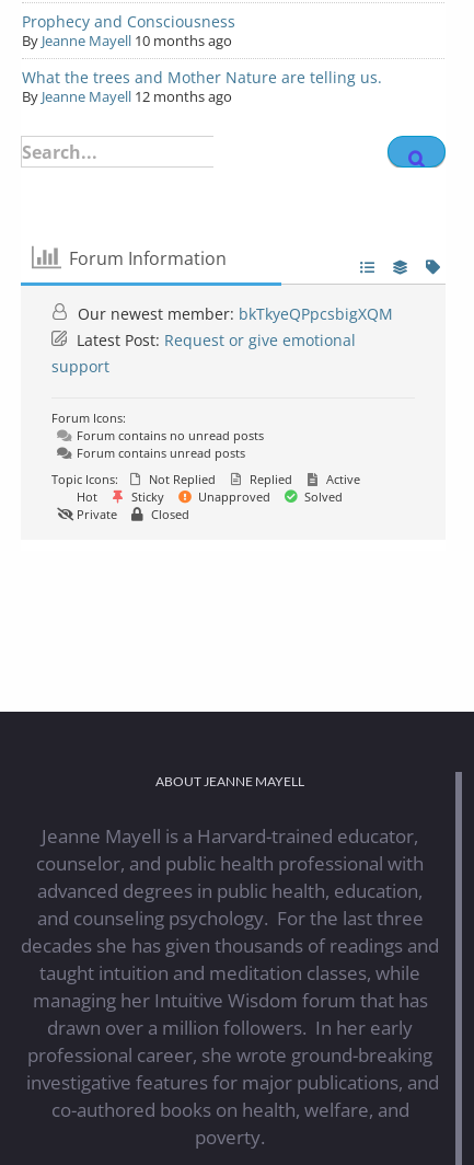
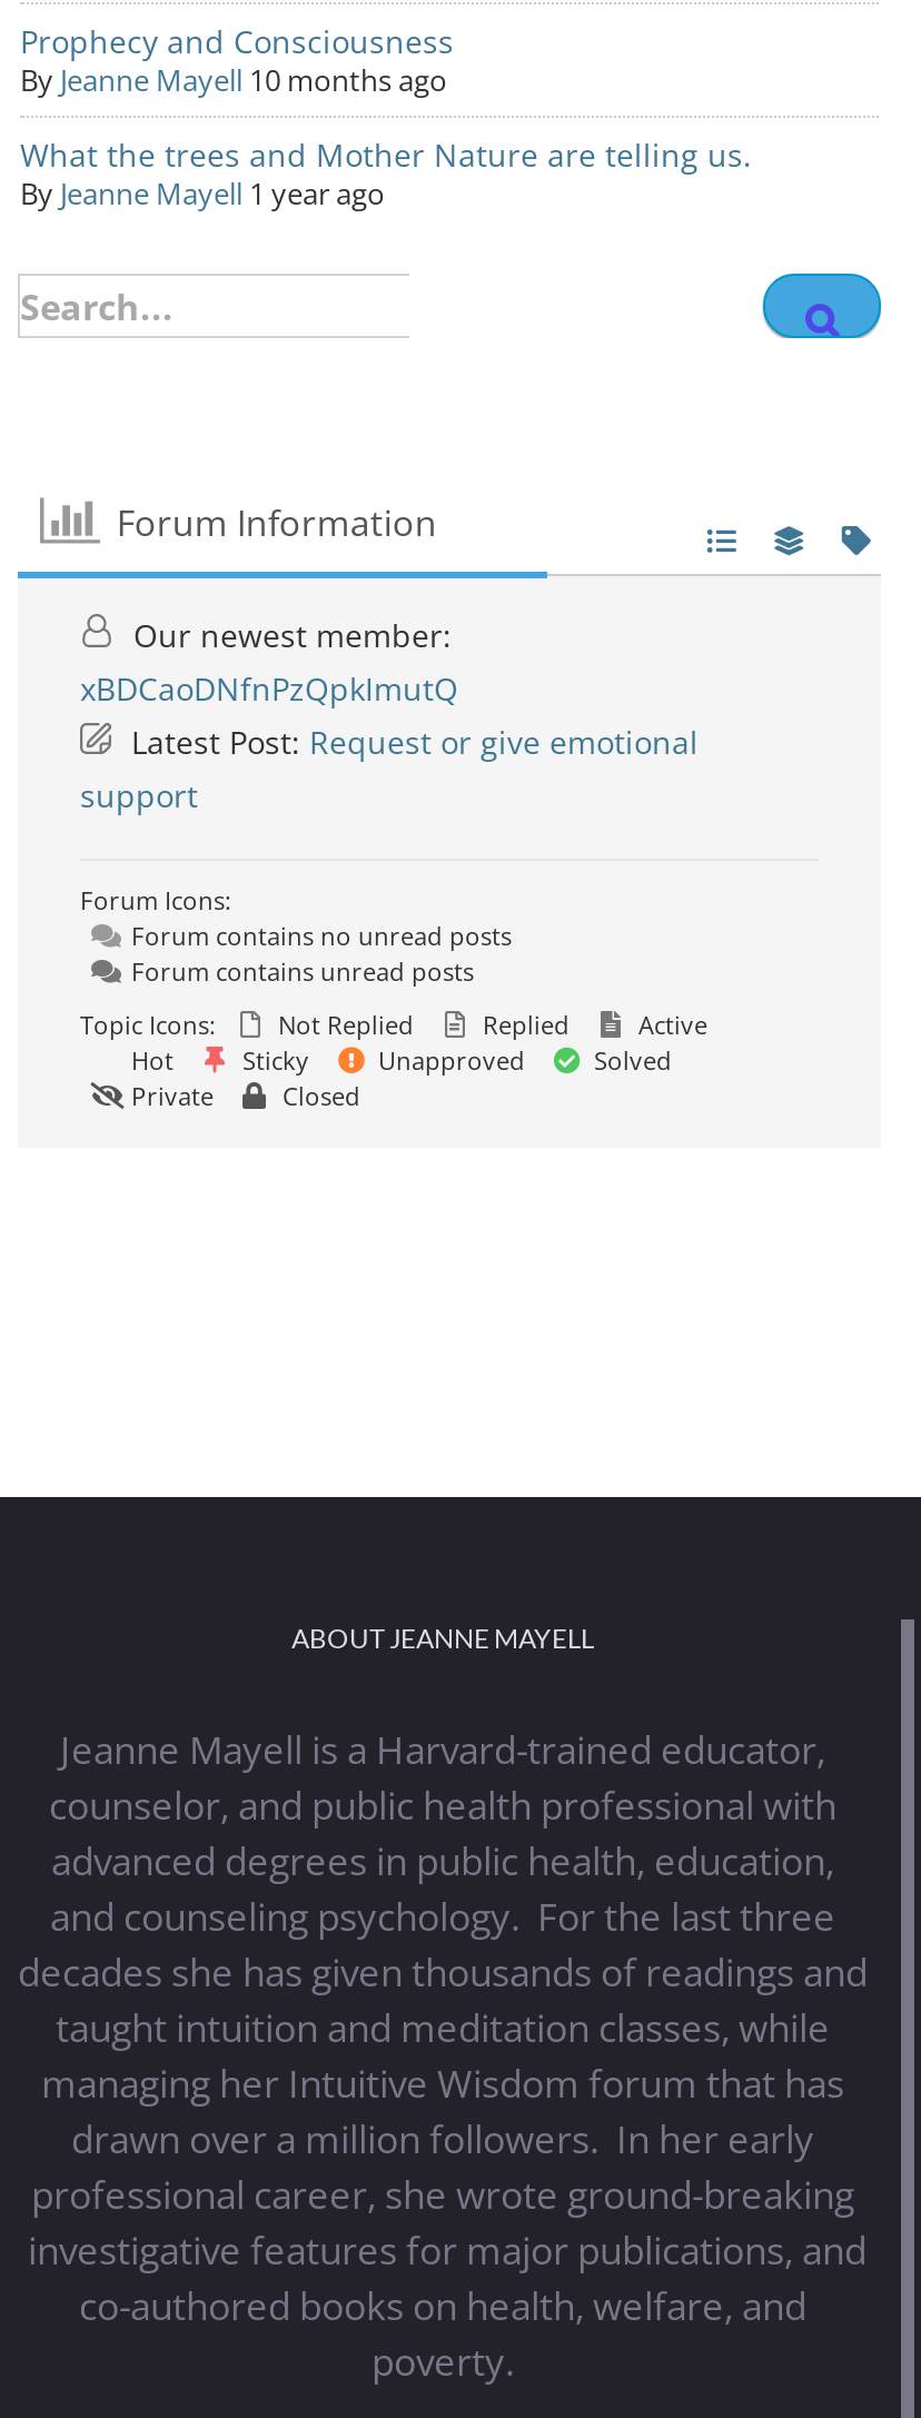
- By Jeanne Mayell 12 months ago
+ By Jeanne Mayell 1 year ago

- Our newest member: bkTkyeQPpcsbigXQM
+ Our newest member:
+ xBDCaoDNfnPzQpkImutQ
